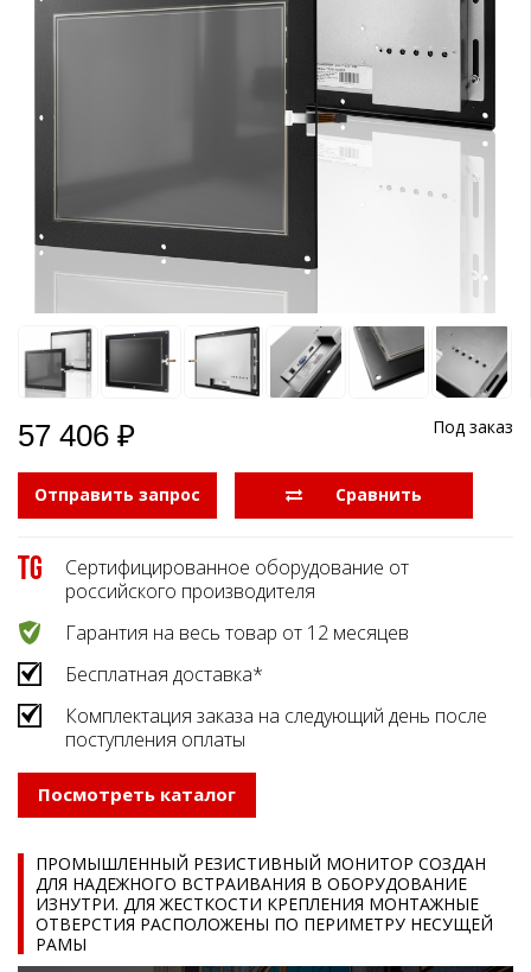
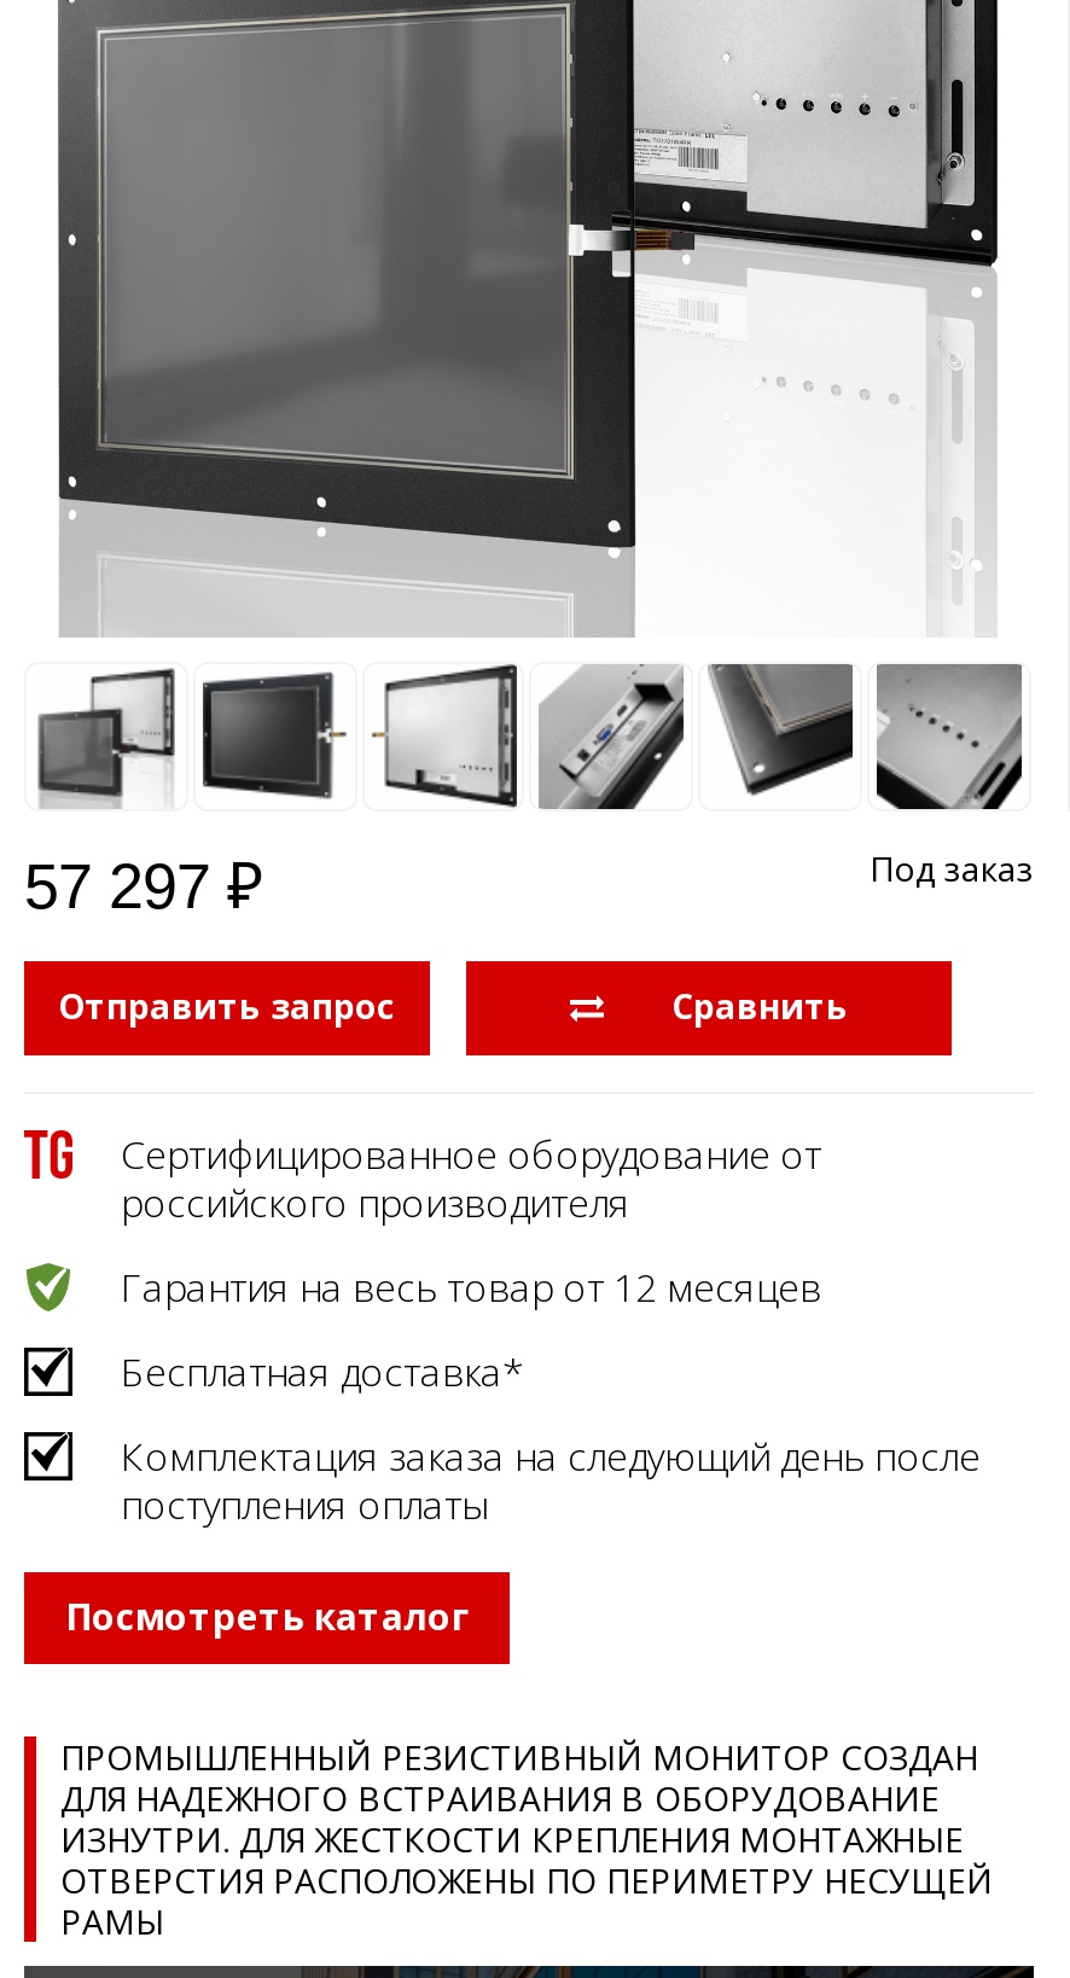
- 57 406 ₽
+ 57 297 ₽
